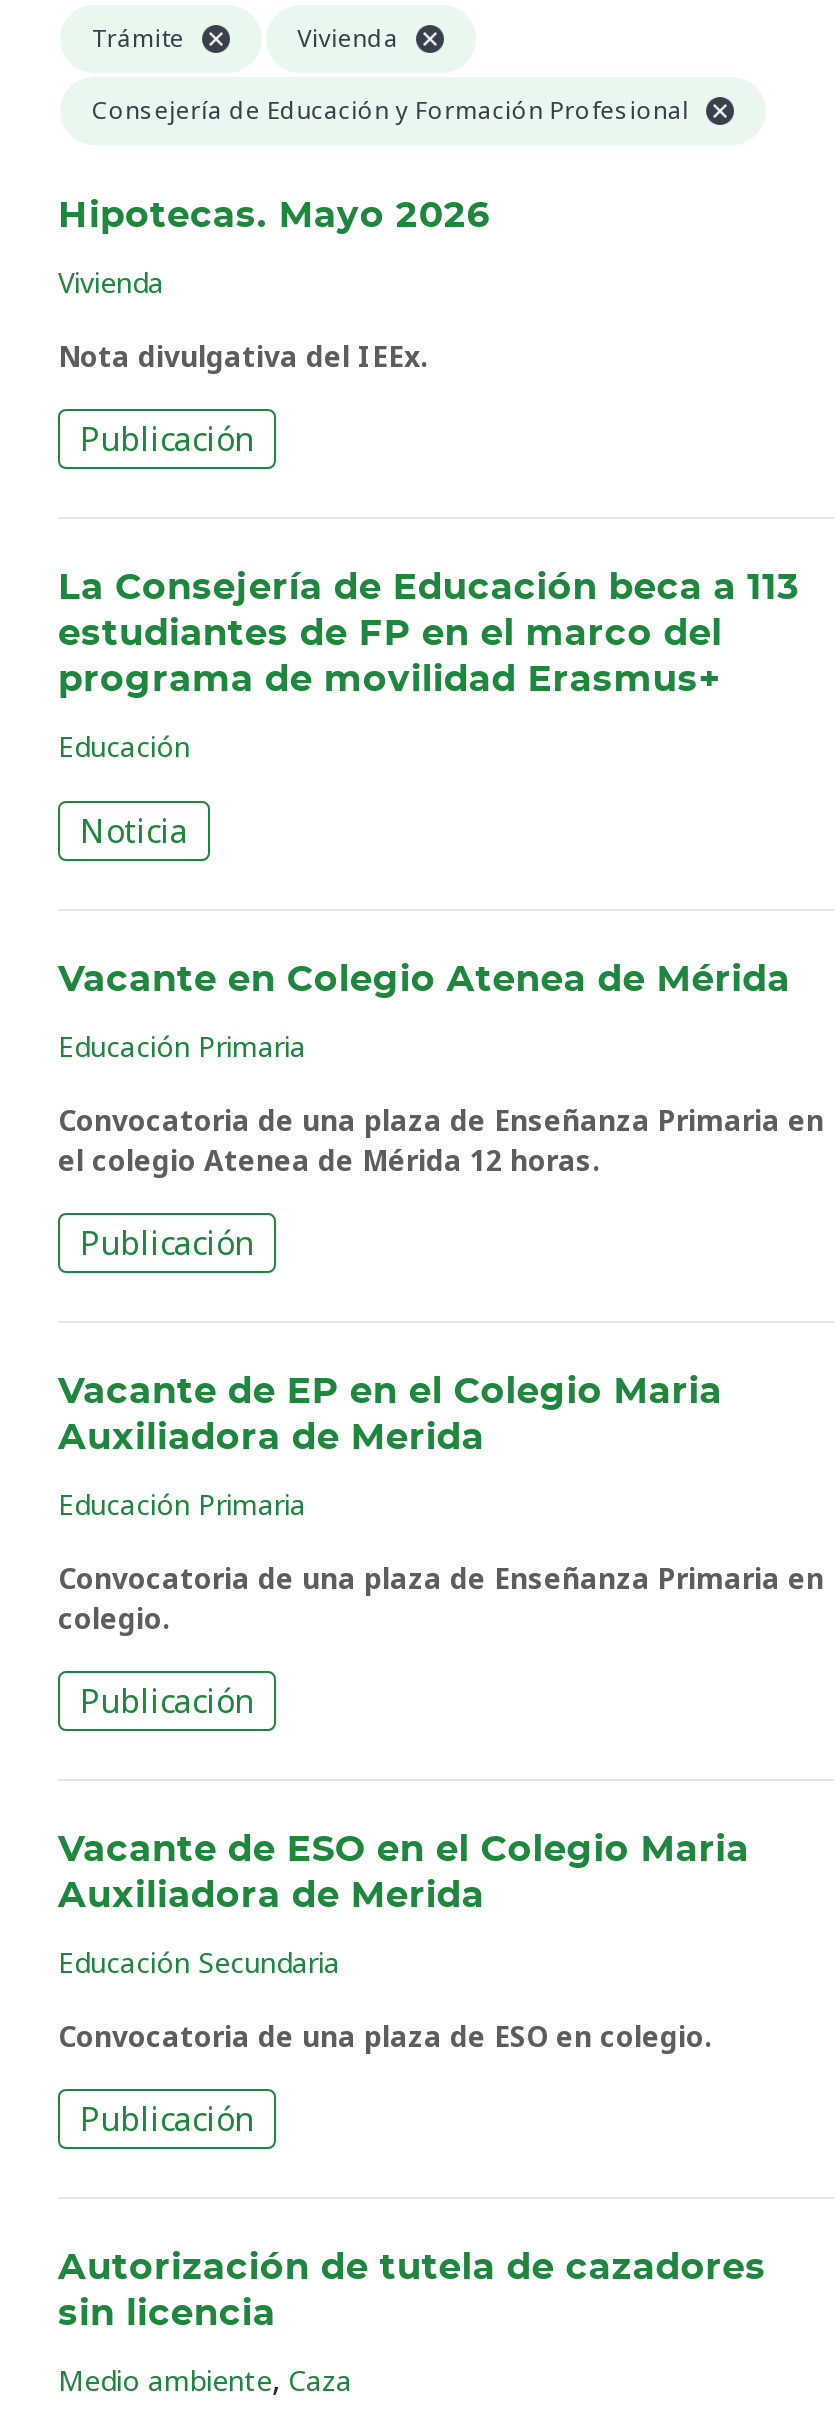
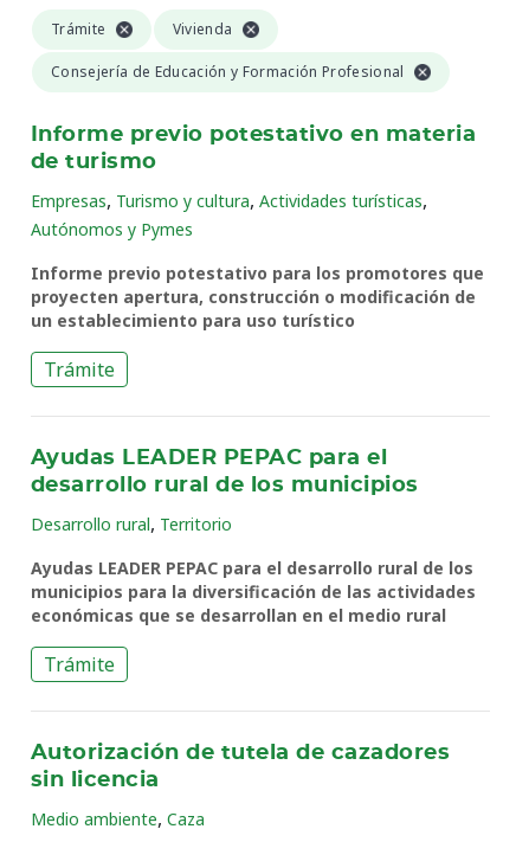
- Hipotecas. Mayo 2026
- Vivienda
- Nota divulgativa del IEEx.
- Publicación
- La Consejería de Educación beca a 113
- estudiantes de FP en el marco del
- programa de movilidad Erasmus+
- Educación
- Noticia
- Vacante en Colegio Atenea de Mérida
- Educación Primaria
- Convocatoria de una plaza de Enseñanza Primaria en
- el colegio Atenea de Mérida 12 horas.
- Publicación
- Vacante de EP en el Colegio Maria
- Auxiliadora de Merida
- Educación Primaria
- Convocatoria de una plaza de Enseñanza Primaria en
- colegio.
- Publicación
- Vacante de ESO en el Colegio Maria
- Auxiliadora de Merida
- Educación Secundaria
- Convocatoria de una plaza de ESO en colegio.
- Publicación
+ Informe previo potestativo en materia
+ de turismo
+ Empresas, Turismo y cultura, Actividades turísticas,
+ Autónomos y Pymes
+ Informe previo potestativo para los promotores que
+ proyecten apertura, construcción o modificación de
+ un establecimiento para uso turístico
+ Trámite
+ Ayudas LEADER PEPAC para el
+ desarrollo rural de los municipios
+ Desarrollo rural, Territorio
+ Ayudas LEADER PEPAC para el desarrollo rural de los
+ municipios para la diversificación de las actividades
+ económicas que se desarrollan en el medio rural
+ Trámite
